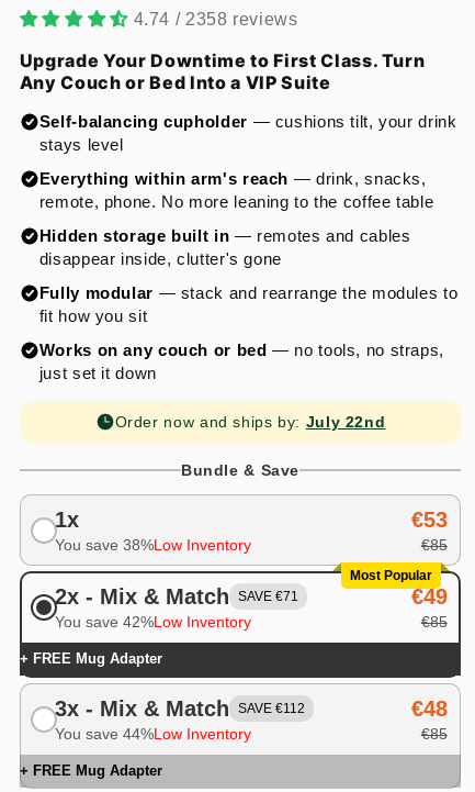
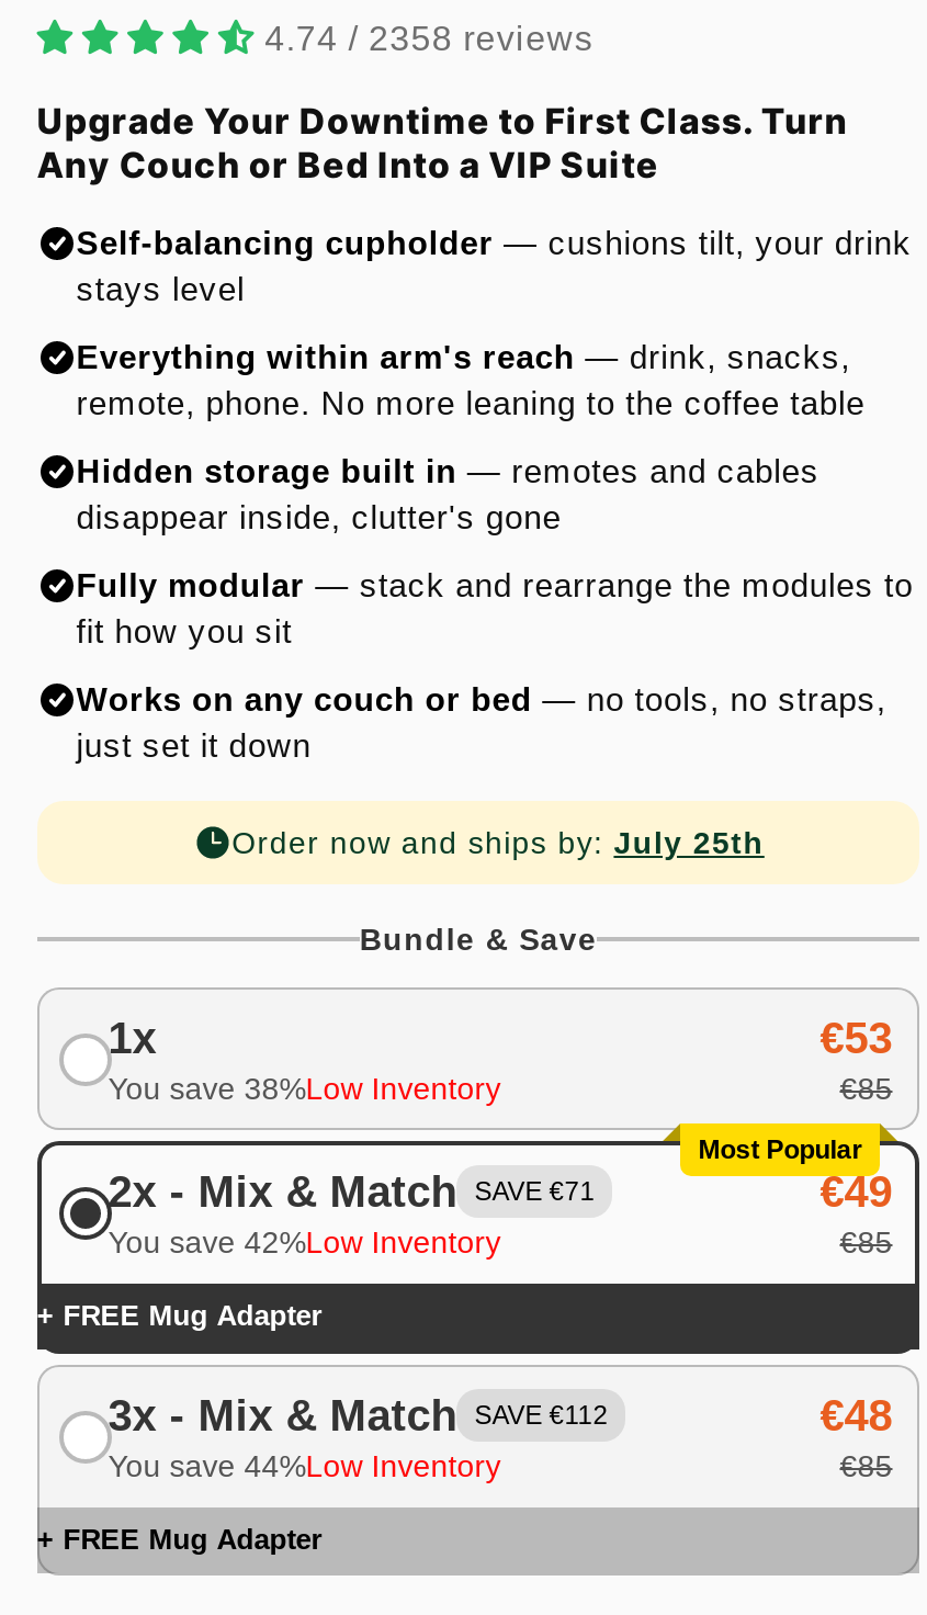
- Order now and ships by: July 22nd
+ Order now and ships by: July 25th
